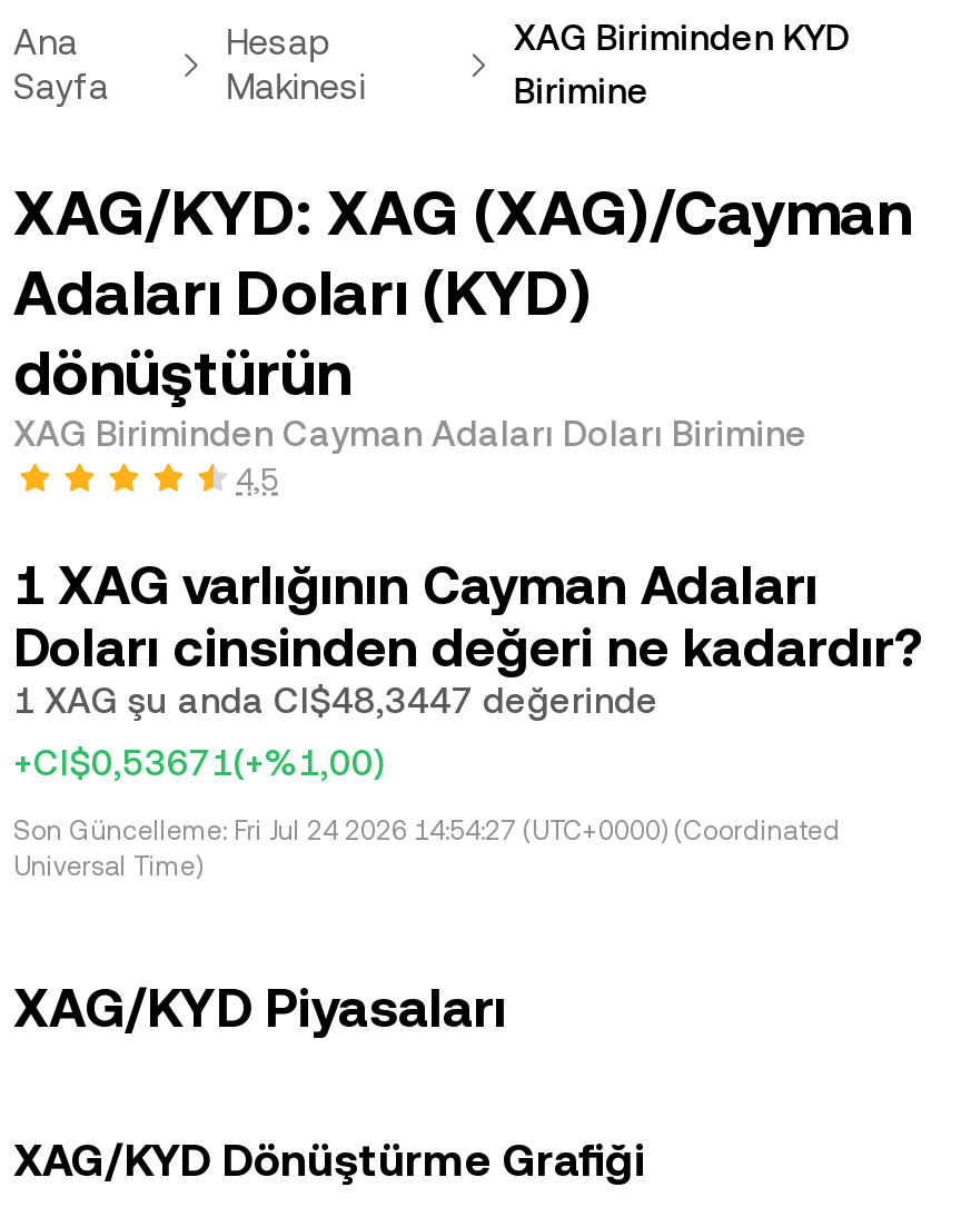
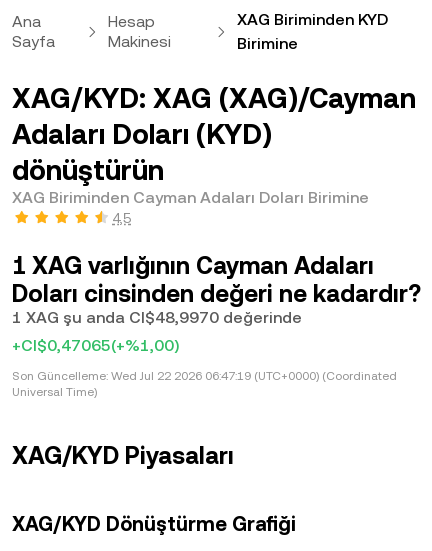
- 1 XAG şu anda CI$48,3447 değerinde
+ 1 XAG şu anda CI$48,9970 değerinde

- +CI$0,53671(+%1,00)
+ +CI$0,47065(+%1,00)

- Son Güncelleme: Fri Jul 24 2026 14:54:27 (UTC+0000) (Coordinated
+ Son Güncelleme: Wed Jul 22 2026 06:47:19 (UTC+0000) (Coordinated
